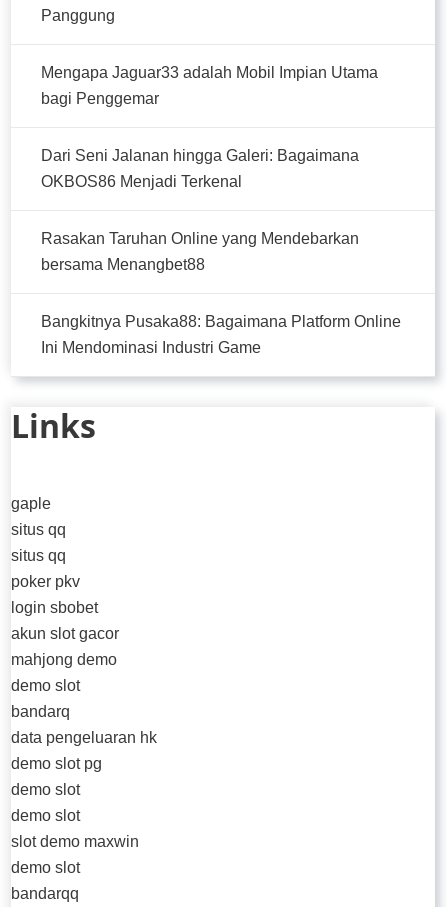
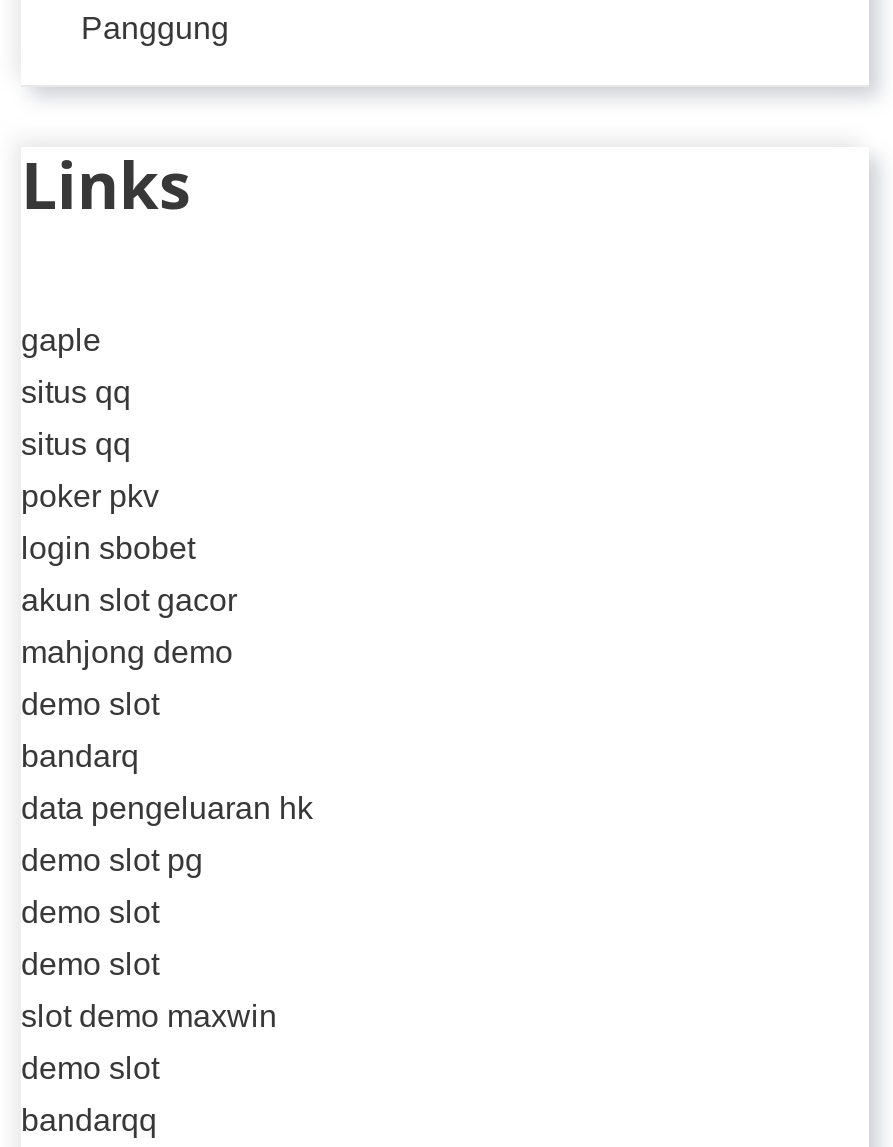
- Mengapa Jaguar33 adalah Mobil Impian Utama
- bagi Penggemar
- Dari Seni Jalanan hingga Galeri: Bagaimana
- OKBOS86 Menjadi Terkenal
- Rasakan Taruhan Online yang Mendebarkan
- bersama Menangbet88
- Bangkitnya Pusaka88: Bagaimana Platform Online
- Ini Mendominasi Industri Game
